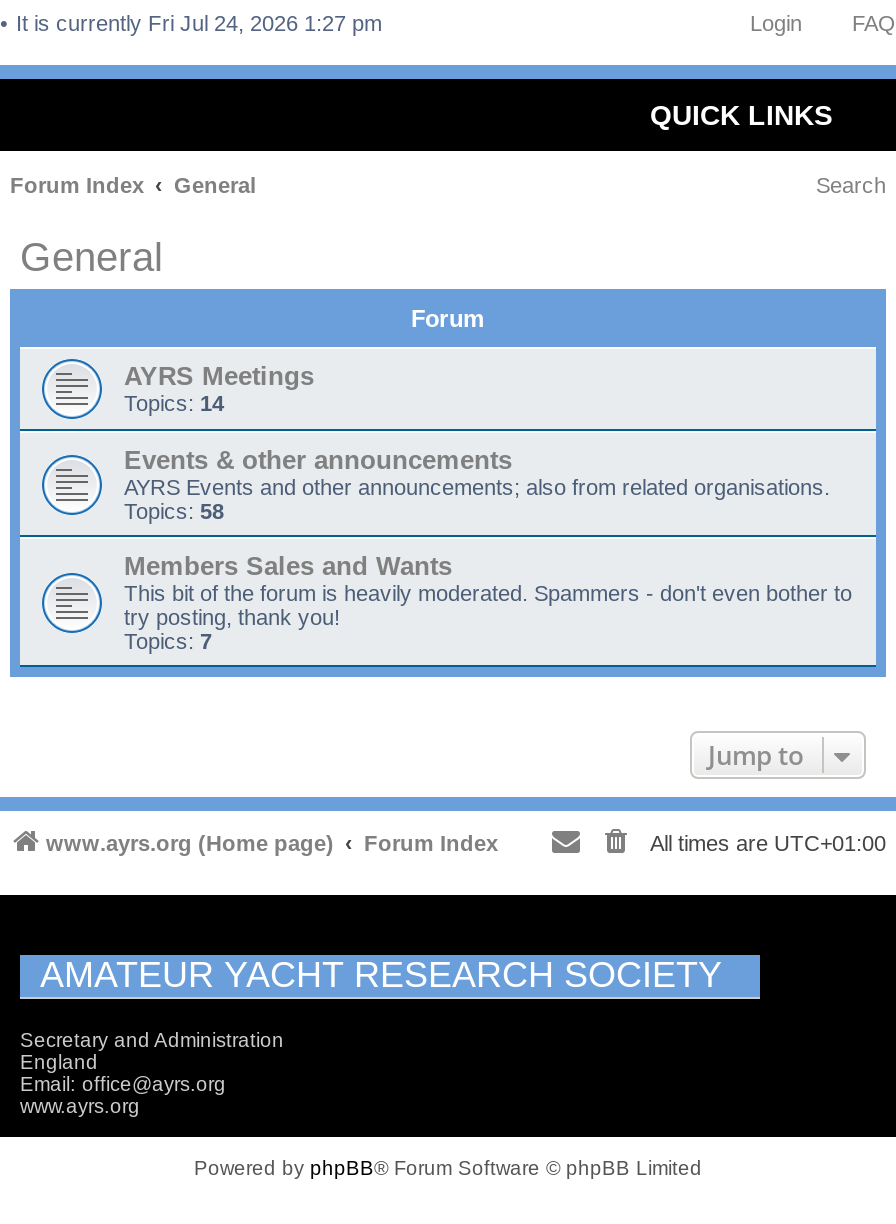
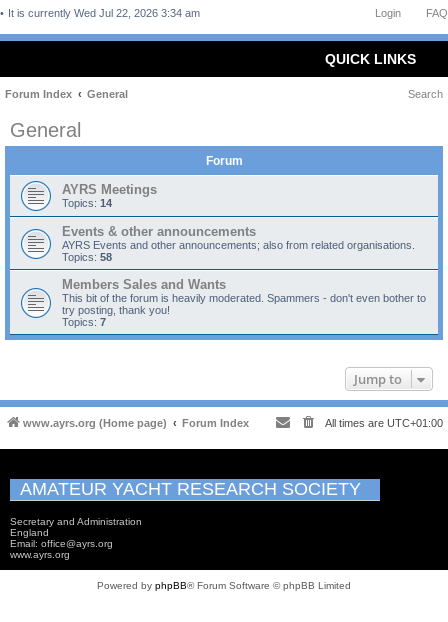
- It is currently Fri Jul 24, 2026 1:27 pm
+ It is currently Wed Jul 22, 2026 3:34 am
